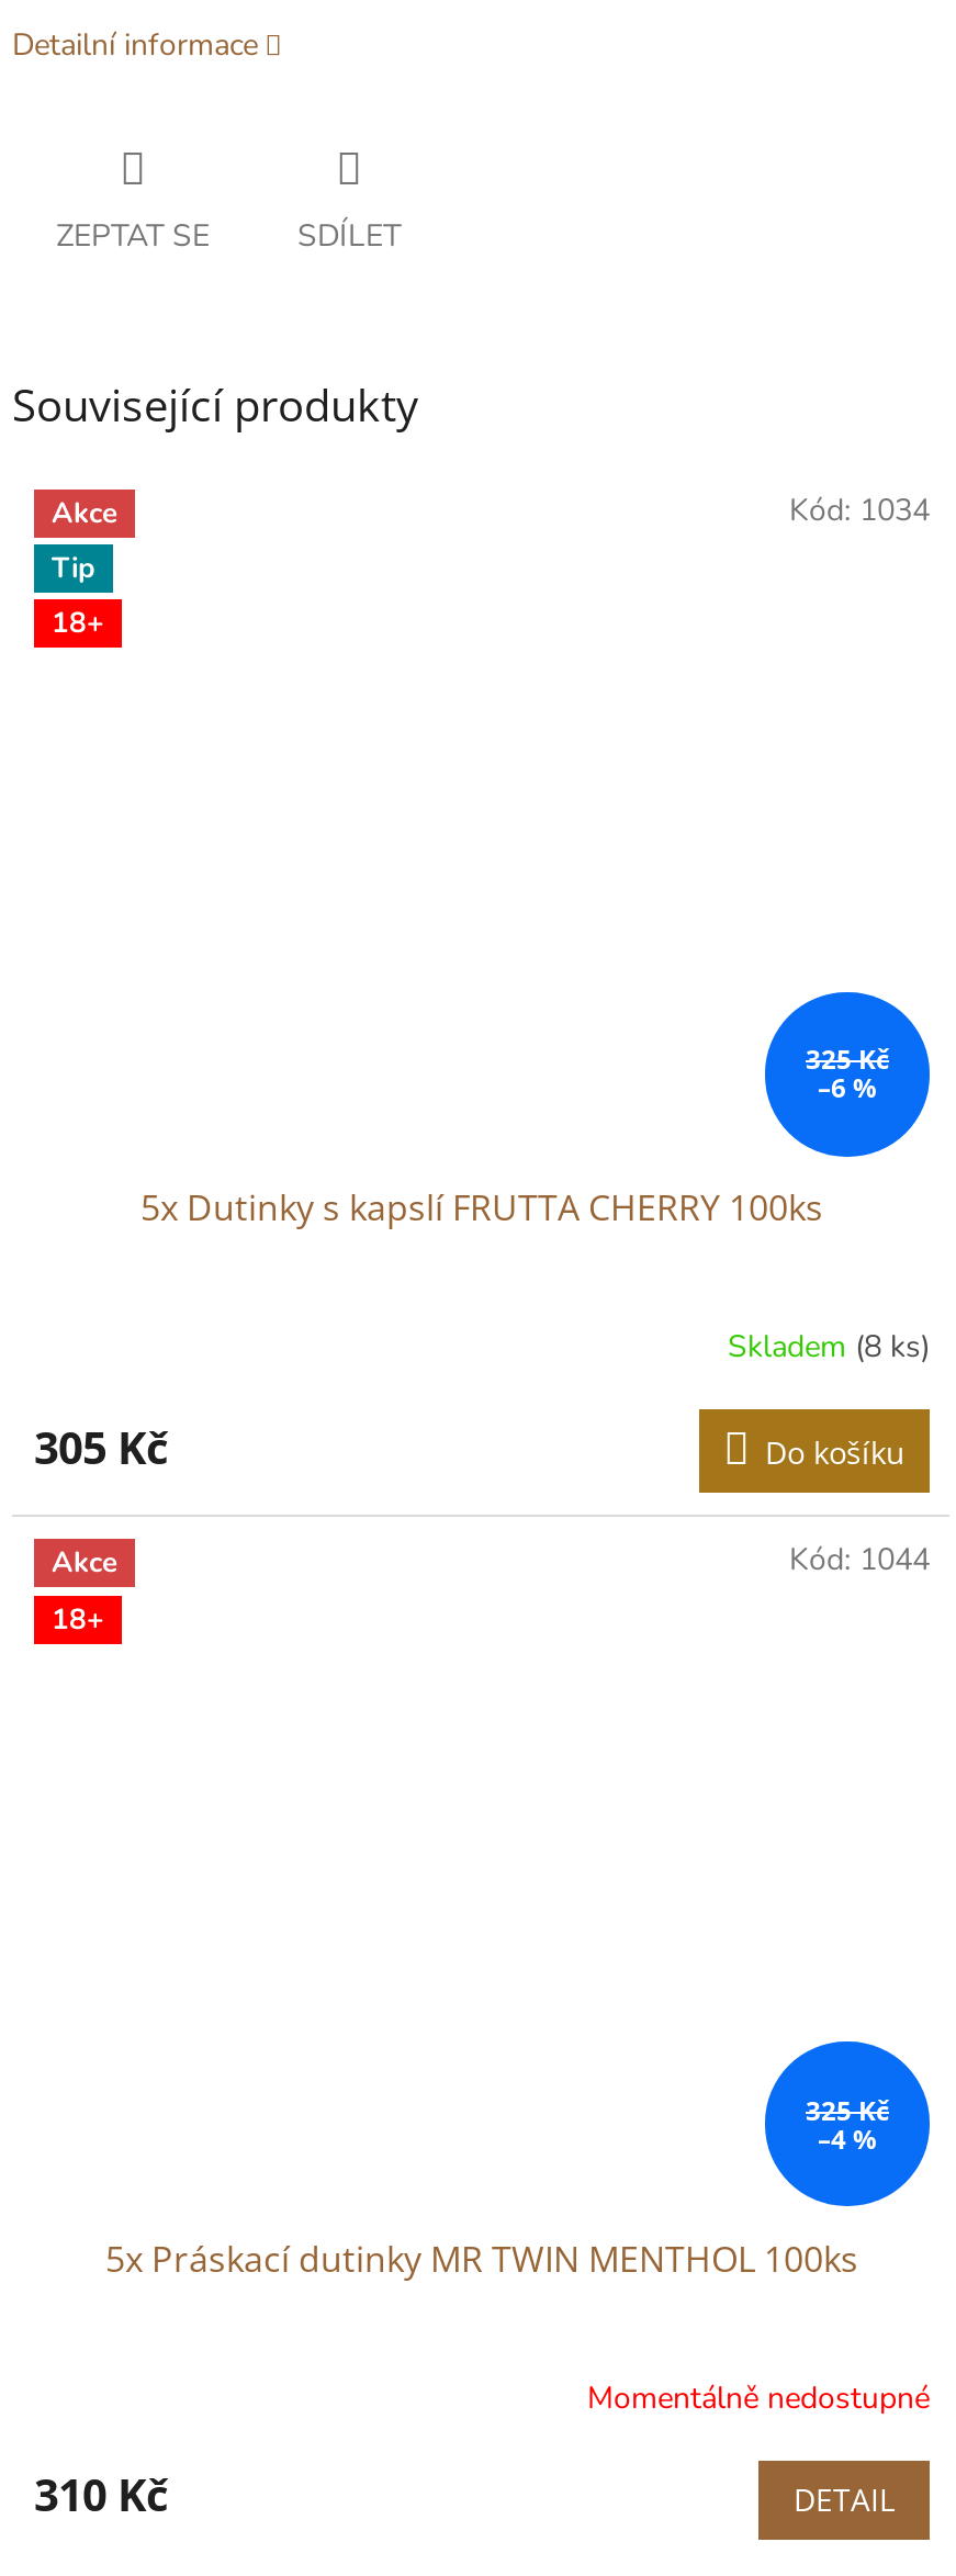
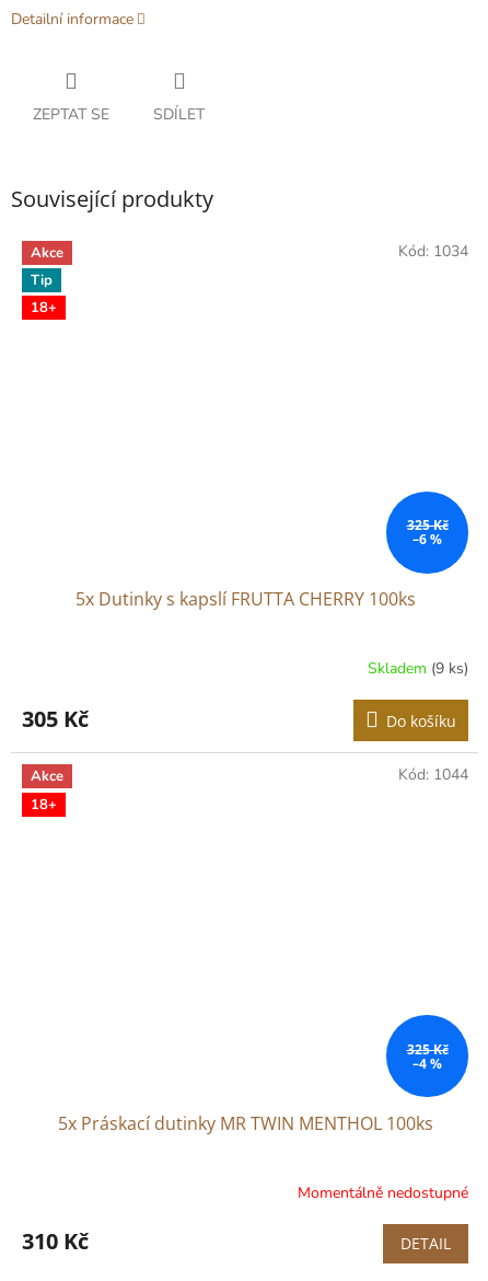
- Skladem (8 ks)
+ Skladem (9 ks)
